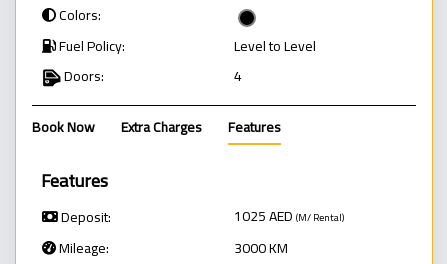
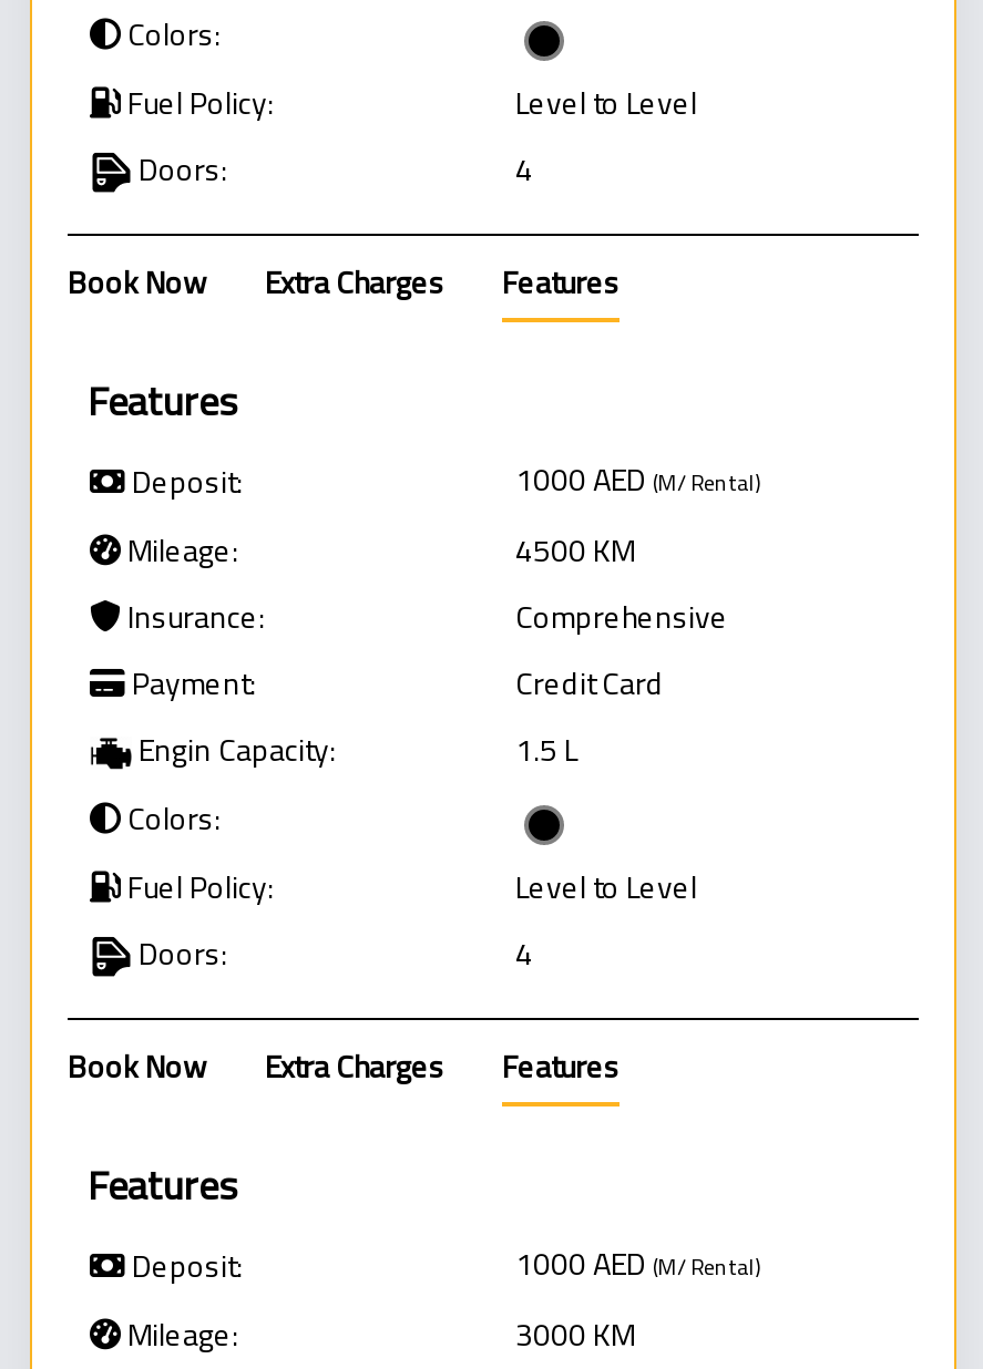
- 1025AED(M/ Rental)
+ 1000 AED (M/ Rental)
+ Mileage:
+ 4500 KM
+ Insurance:
+ Comprehensive
+ Payment:
+ Credit Card
+ Engin Capacity:
+ 1.5 L
+ Colors:
+ Fuel Policy:
+ Level to Level
+ Doors:
+ 4
+ Book Now
+ Extra Charges
+ Features
+ Features
+ Deposit:
+ 1000 AED (M/ Rental)
